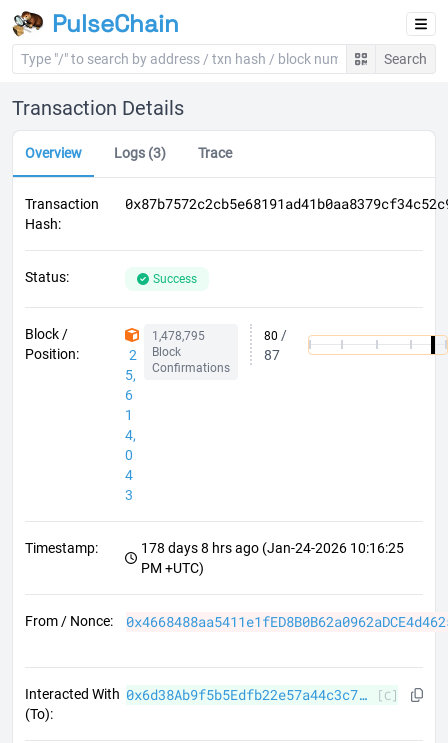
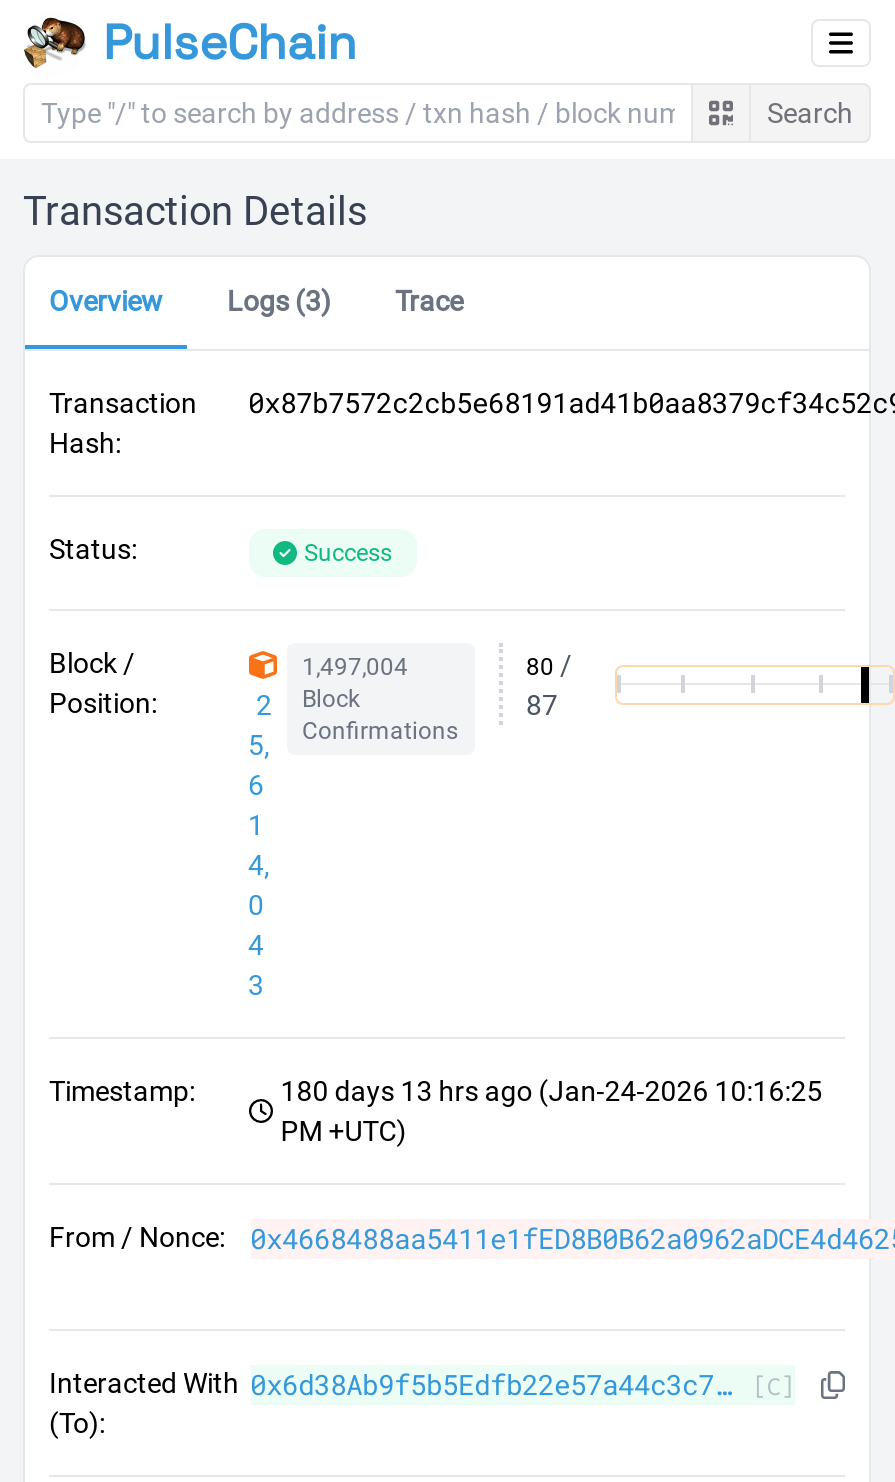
- 1,478,795
+ 1,497,004

- 178 days 8 hrs ago (Jan-24-2026 10:16:25
+ 180 days 13 hrs ago (Jan-24-2026 10:16:25
